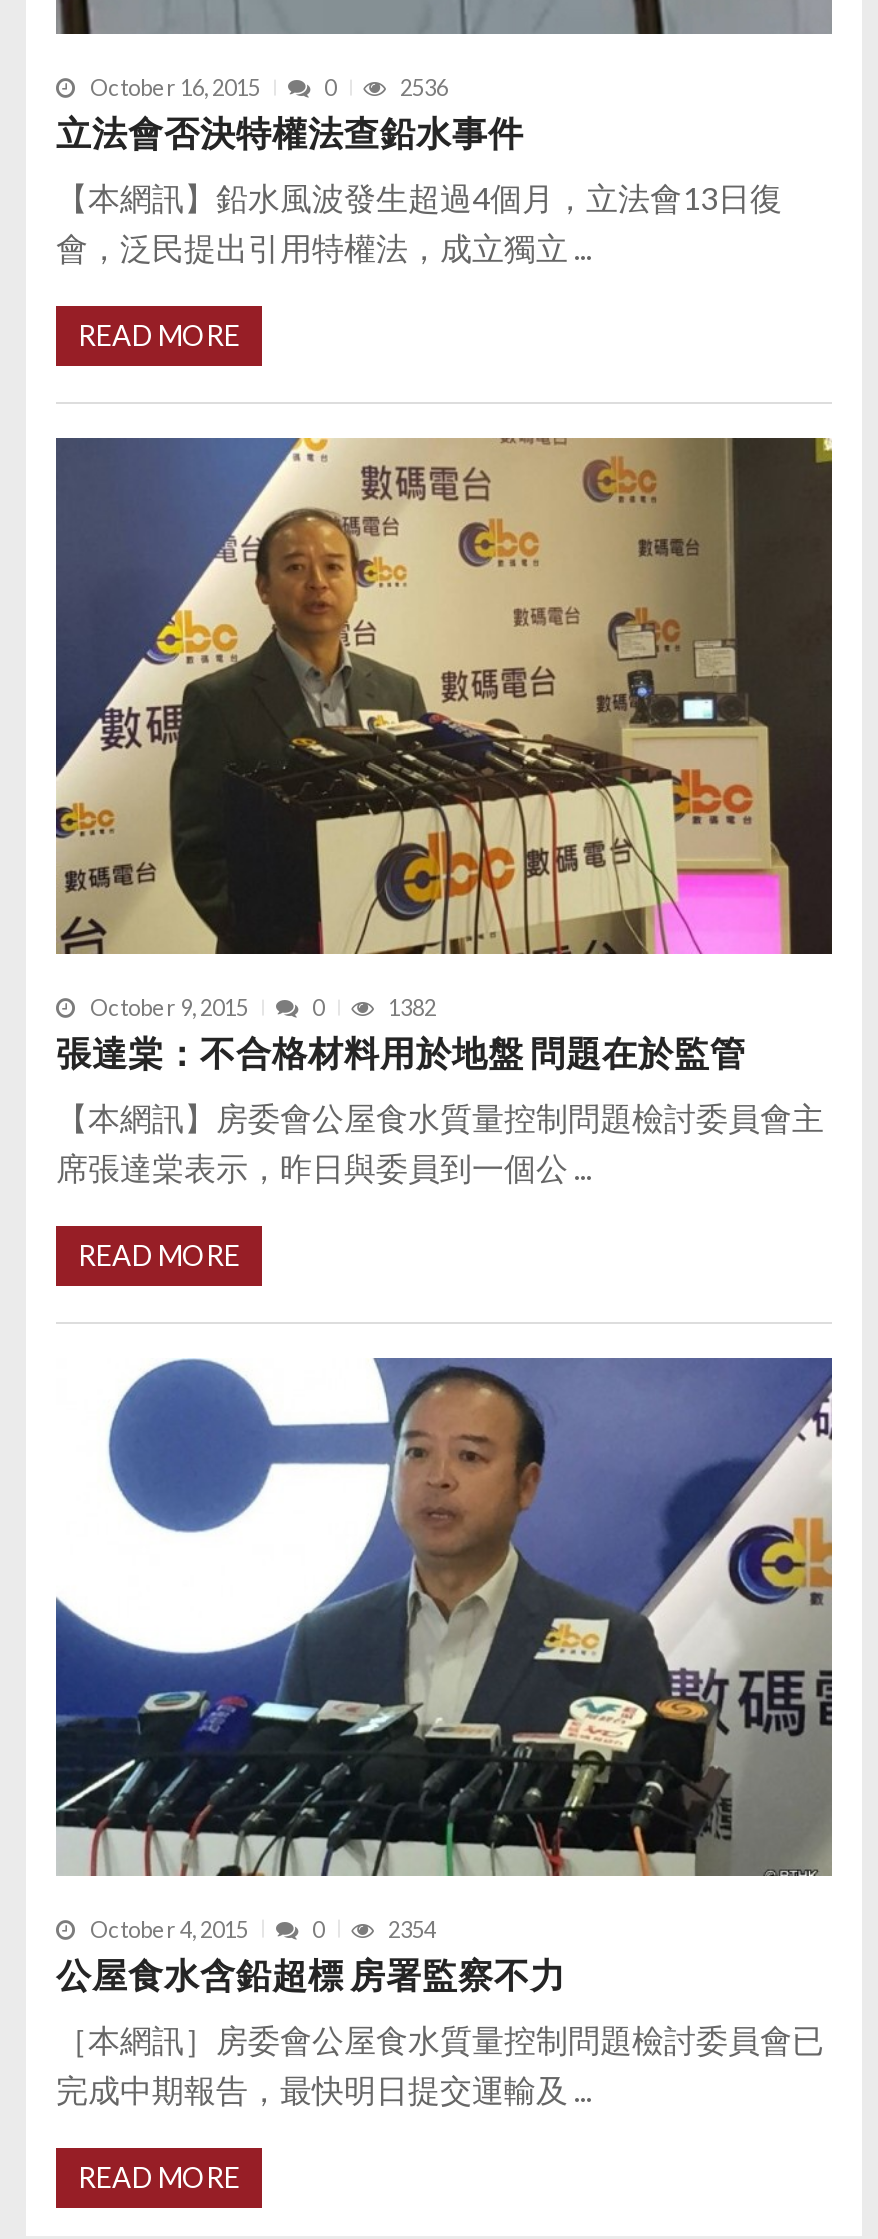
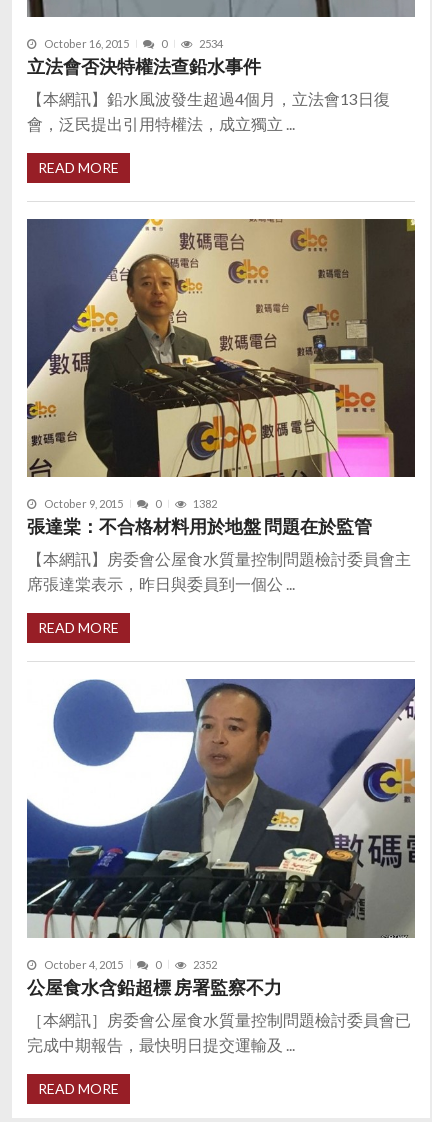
- 2536
+ 2534

- 2354
+ 2352
